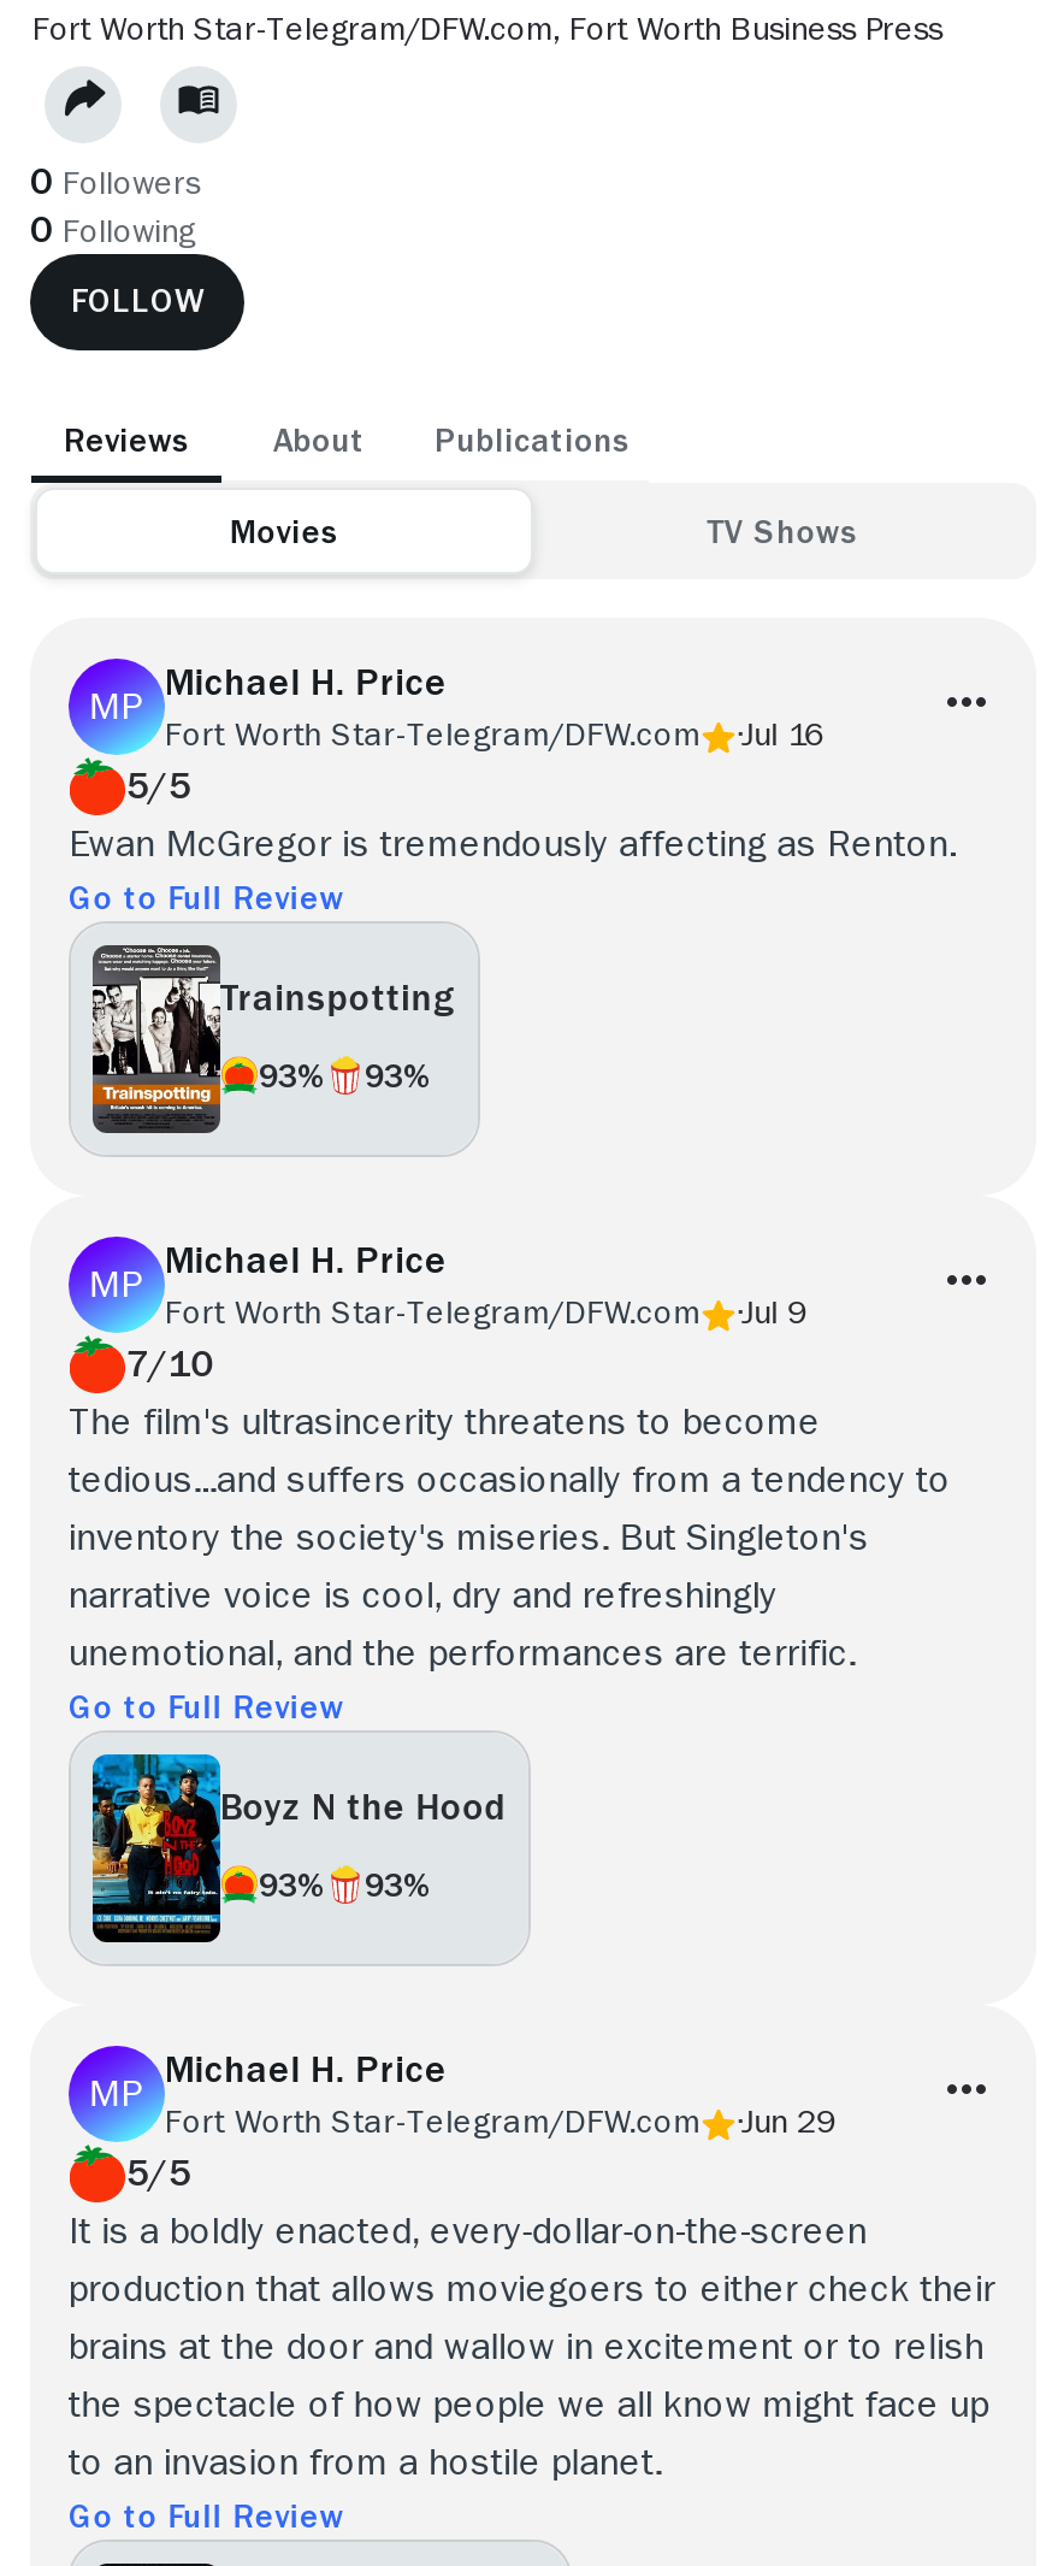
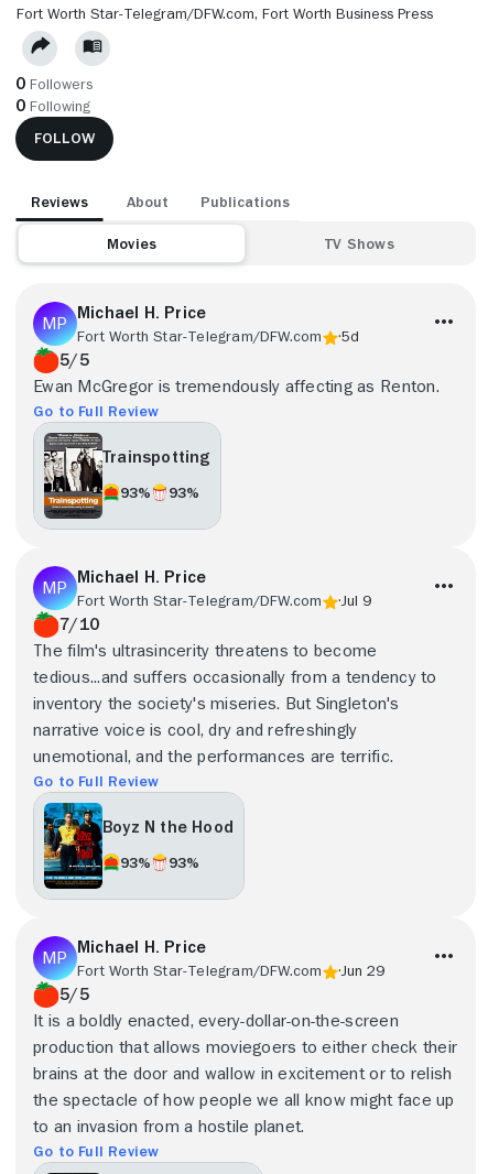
- Fort Worth Star-Telegram/DFW.com Jul 16
+ Fort Worth Star-Telegram/DFW.com 5d
